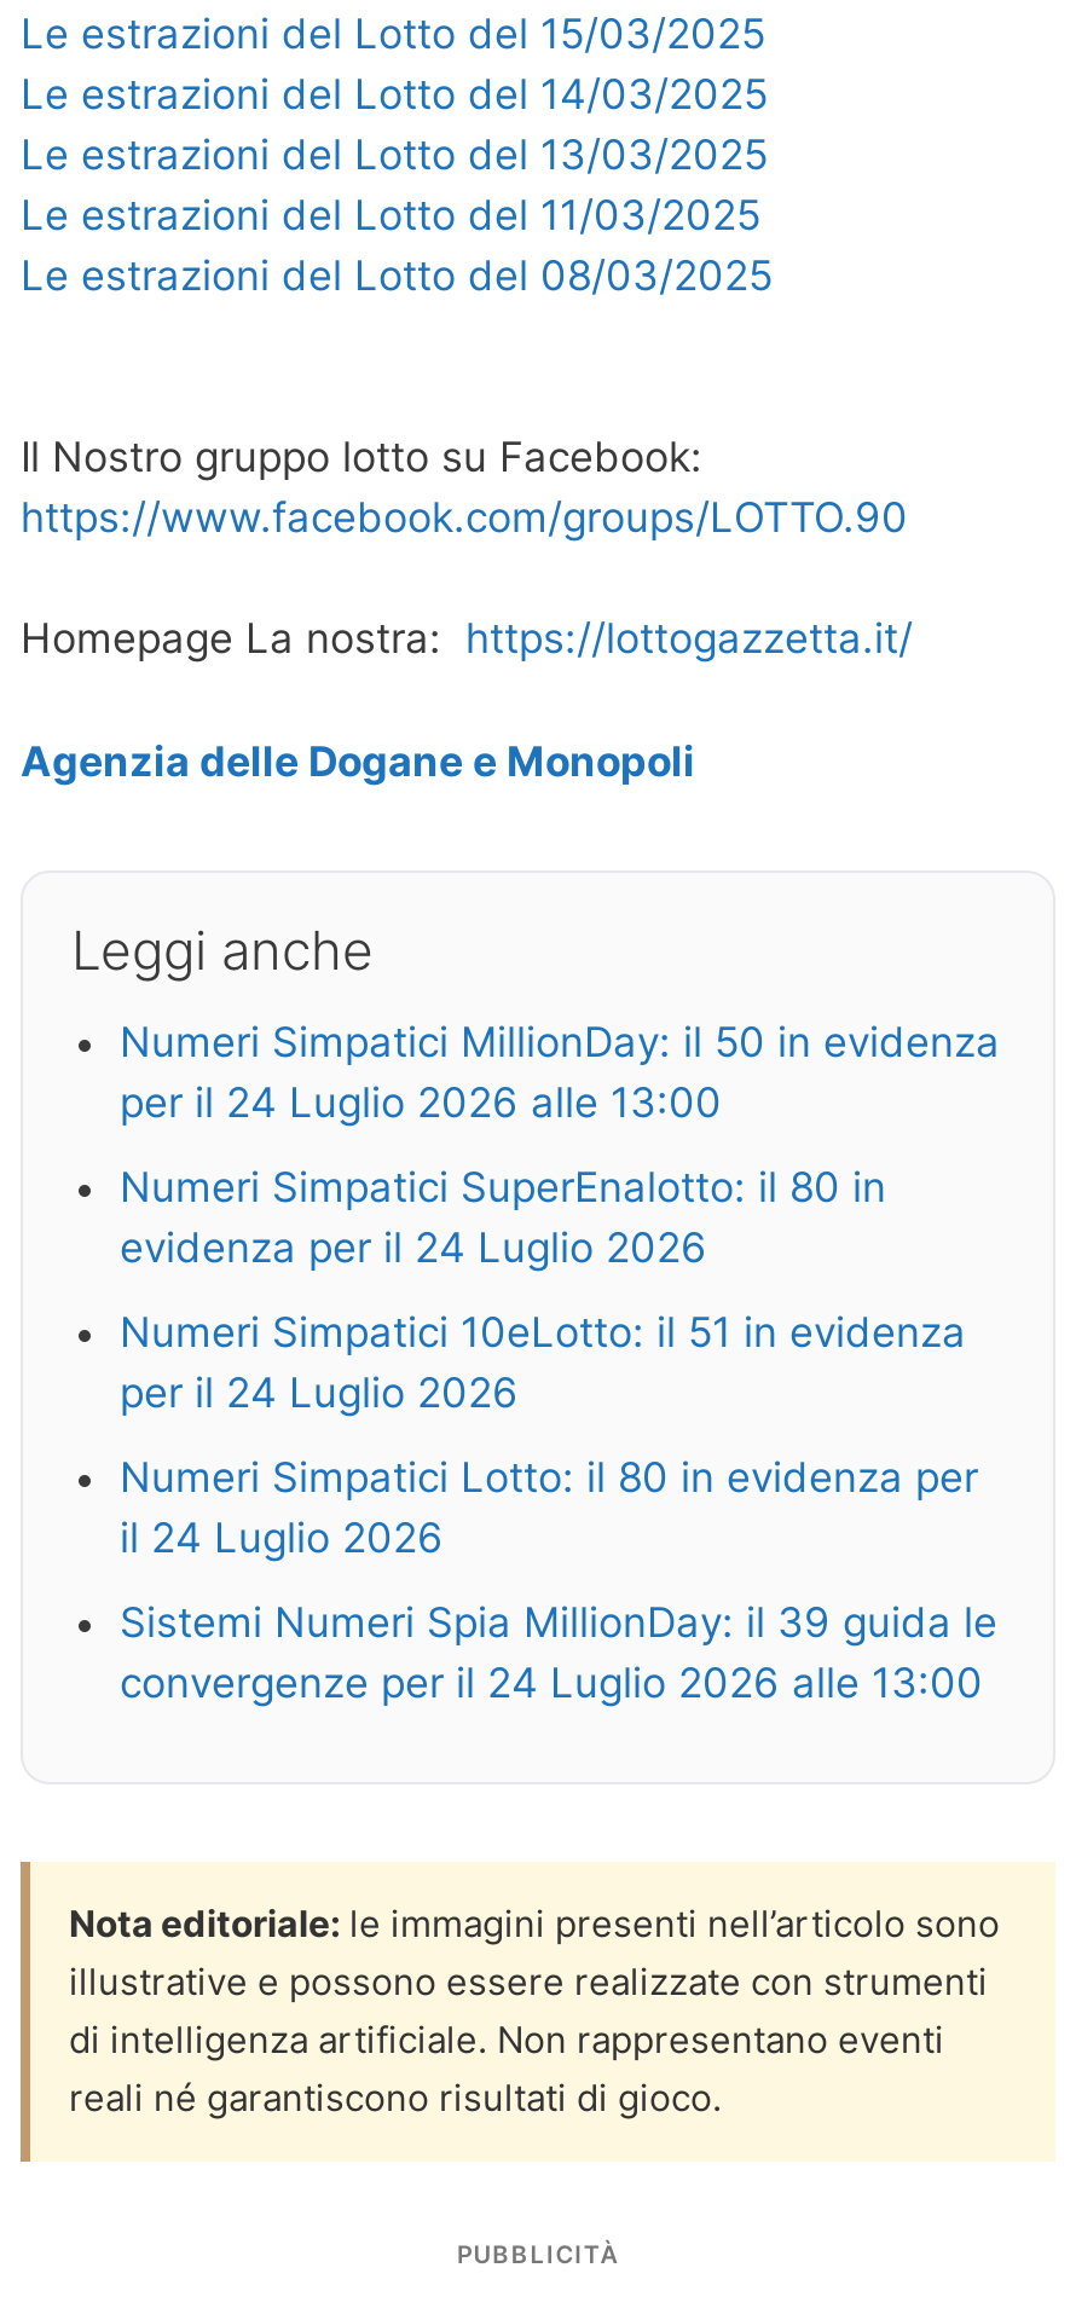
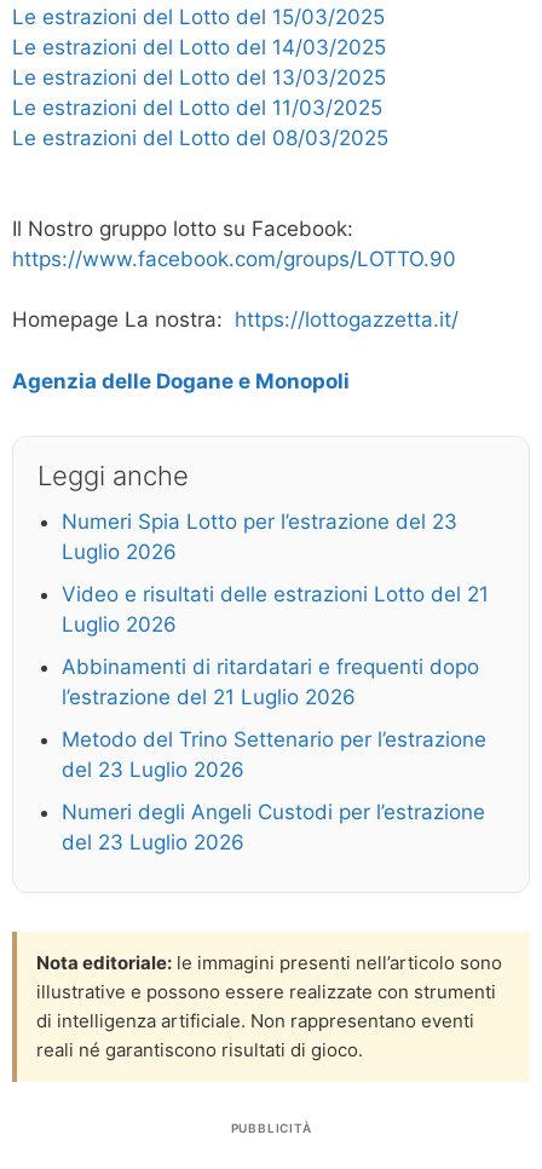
- Numeri Simpatici MillionDay: il 50 in evidenza
- per il 24 Luglio 2026 alle 13:00
+ Numeri Spia Lotto per l’estrazione del 23
+ Luglio 2026

- Numeri Simpatici SuperEnalotto: il 80 in
- evidenza per il 24 Luglio 2026
+ Video e risultati delle estrazioni Lotto del 21
+ Luglio 2026

- Numeri Simpatici 10eLotto: il 51 in evidenza
- per il 24 Luglio 2026
+ Abbinamenti di ritardatari e frequenti dopo
+ l’estrazione del 21 Luglio 2026

- Numeri Simpatici Lotto: il 80 in evidenza per
- il 24 Luglio 2026
+ Metodo del Trino Settenario per l’estrazione
+ del 23 Luglio 2026

- Sistemi Numeri Spia MillionDay: il 39 guida le
- convergenze per il 24 Luglio 2026 alle 13:00
+ Numeri degli Angeli Custodi per l’estrazione
+ del 23 Luglio 2026
